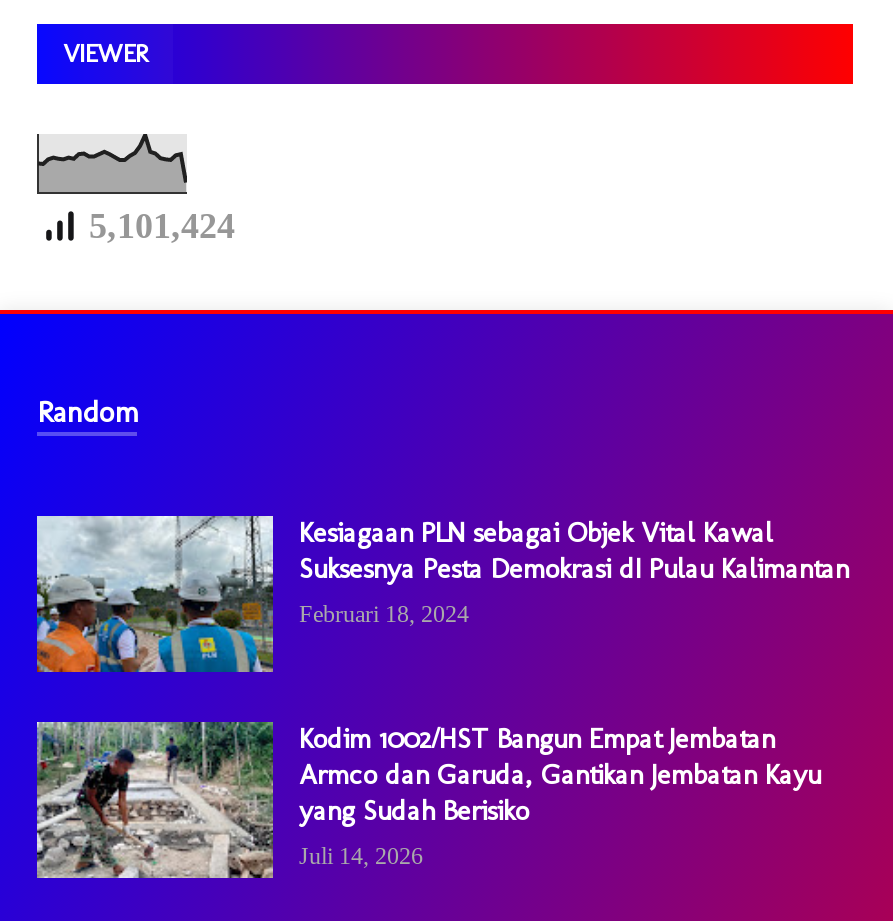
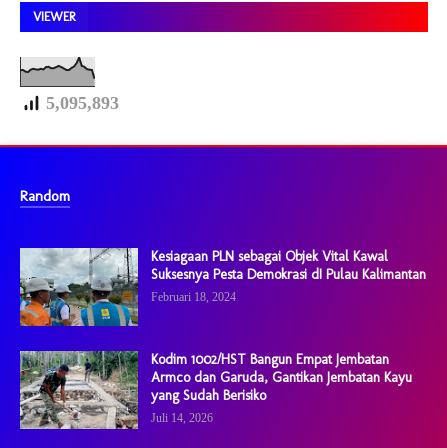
- 5,101,424
+ 5,095,893
